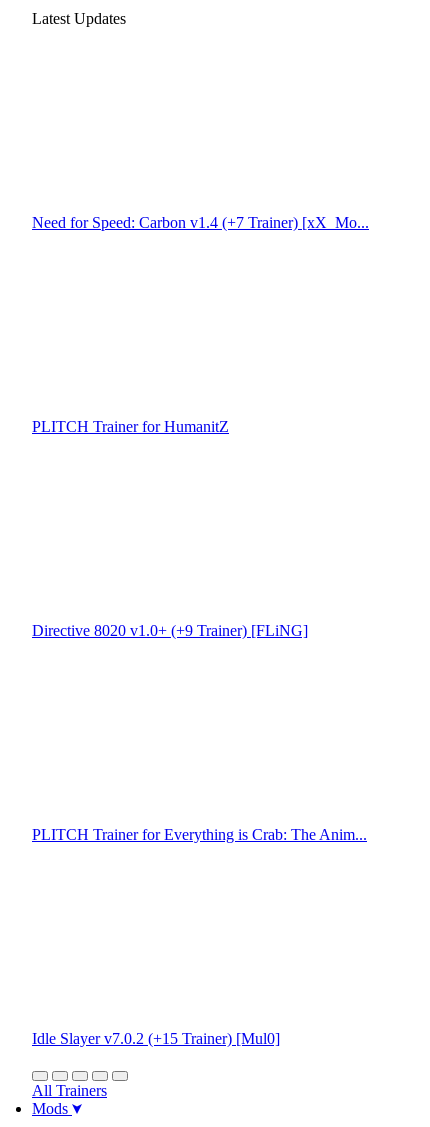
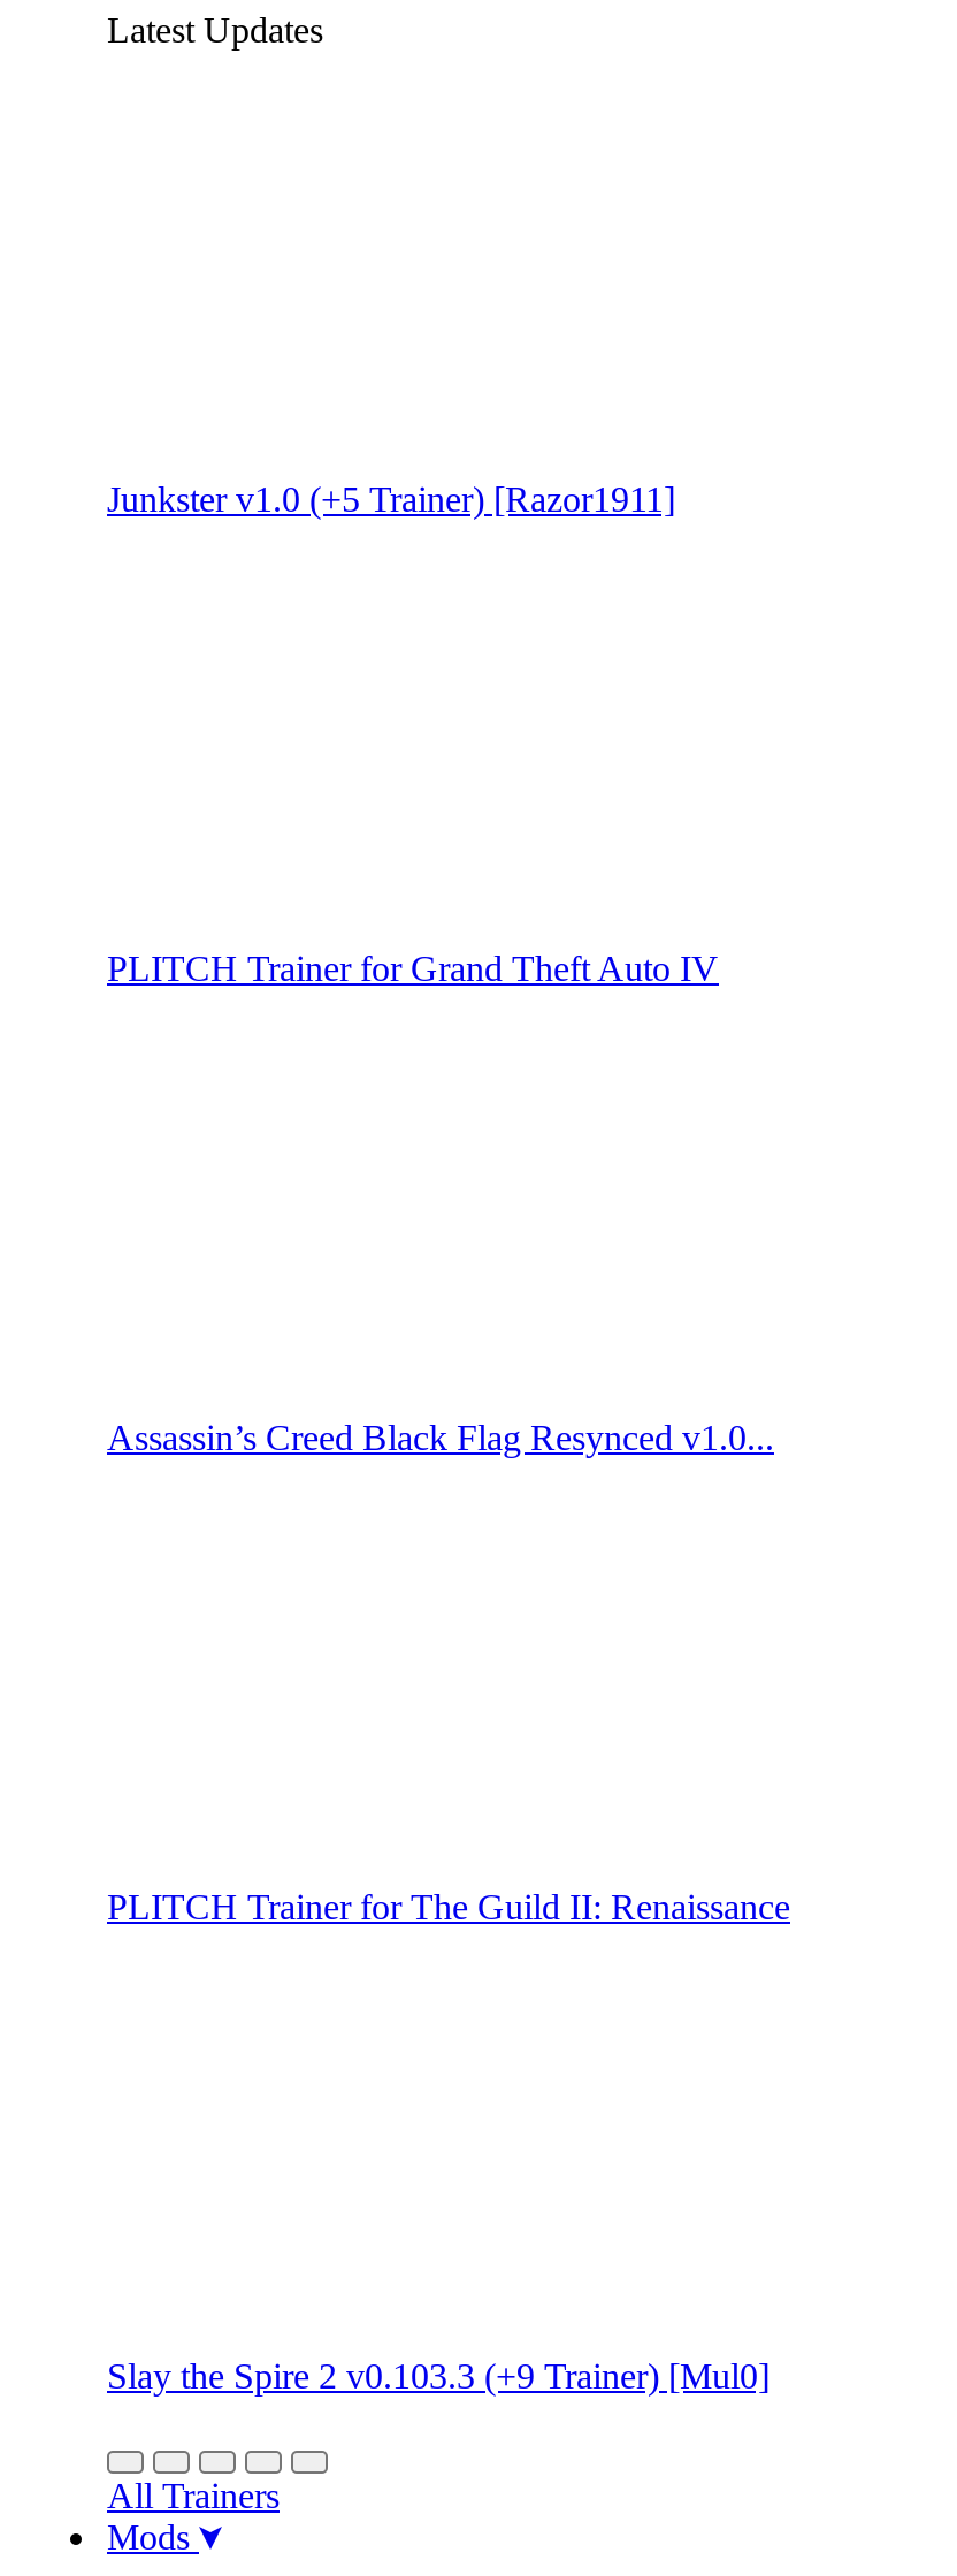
- Need for Speed: Carbon v1.4 (+7 Trainer) [xX_Mo...
+ Junkster v1.0 (+5 Trainer) [Razor1911]

- PLITCH Trainer for HumanitZ
+ PLITCH Trainer for Grand Theft Auto IV

- Directive 8020 v1.0+ (+9 Trainer) [FLiNG]
+ Assassin’s Creed Black Flag Resynced v1.0...

- PLITCH Trainer for Everything is Crab: The Anim...
+ PLITCH Trainer for The Guild II: Renaissance

- Idle Slayer v7.0.2 (+15 Trainer) [Mul0]
+ Slay the Spire 2 v0.103.3 (+9 Trainer) [Mul0]
